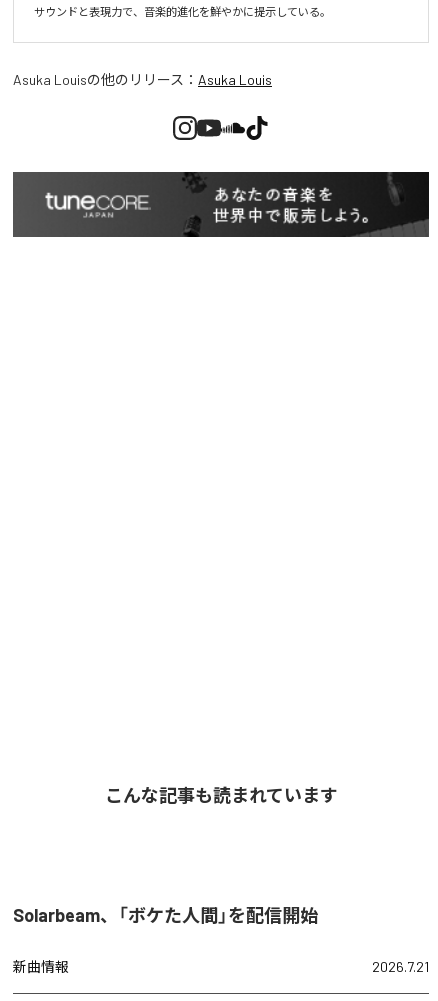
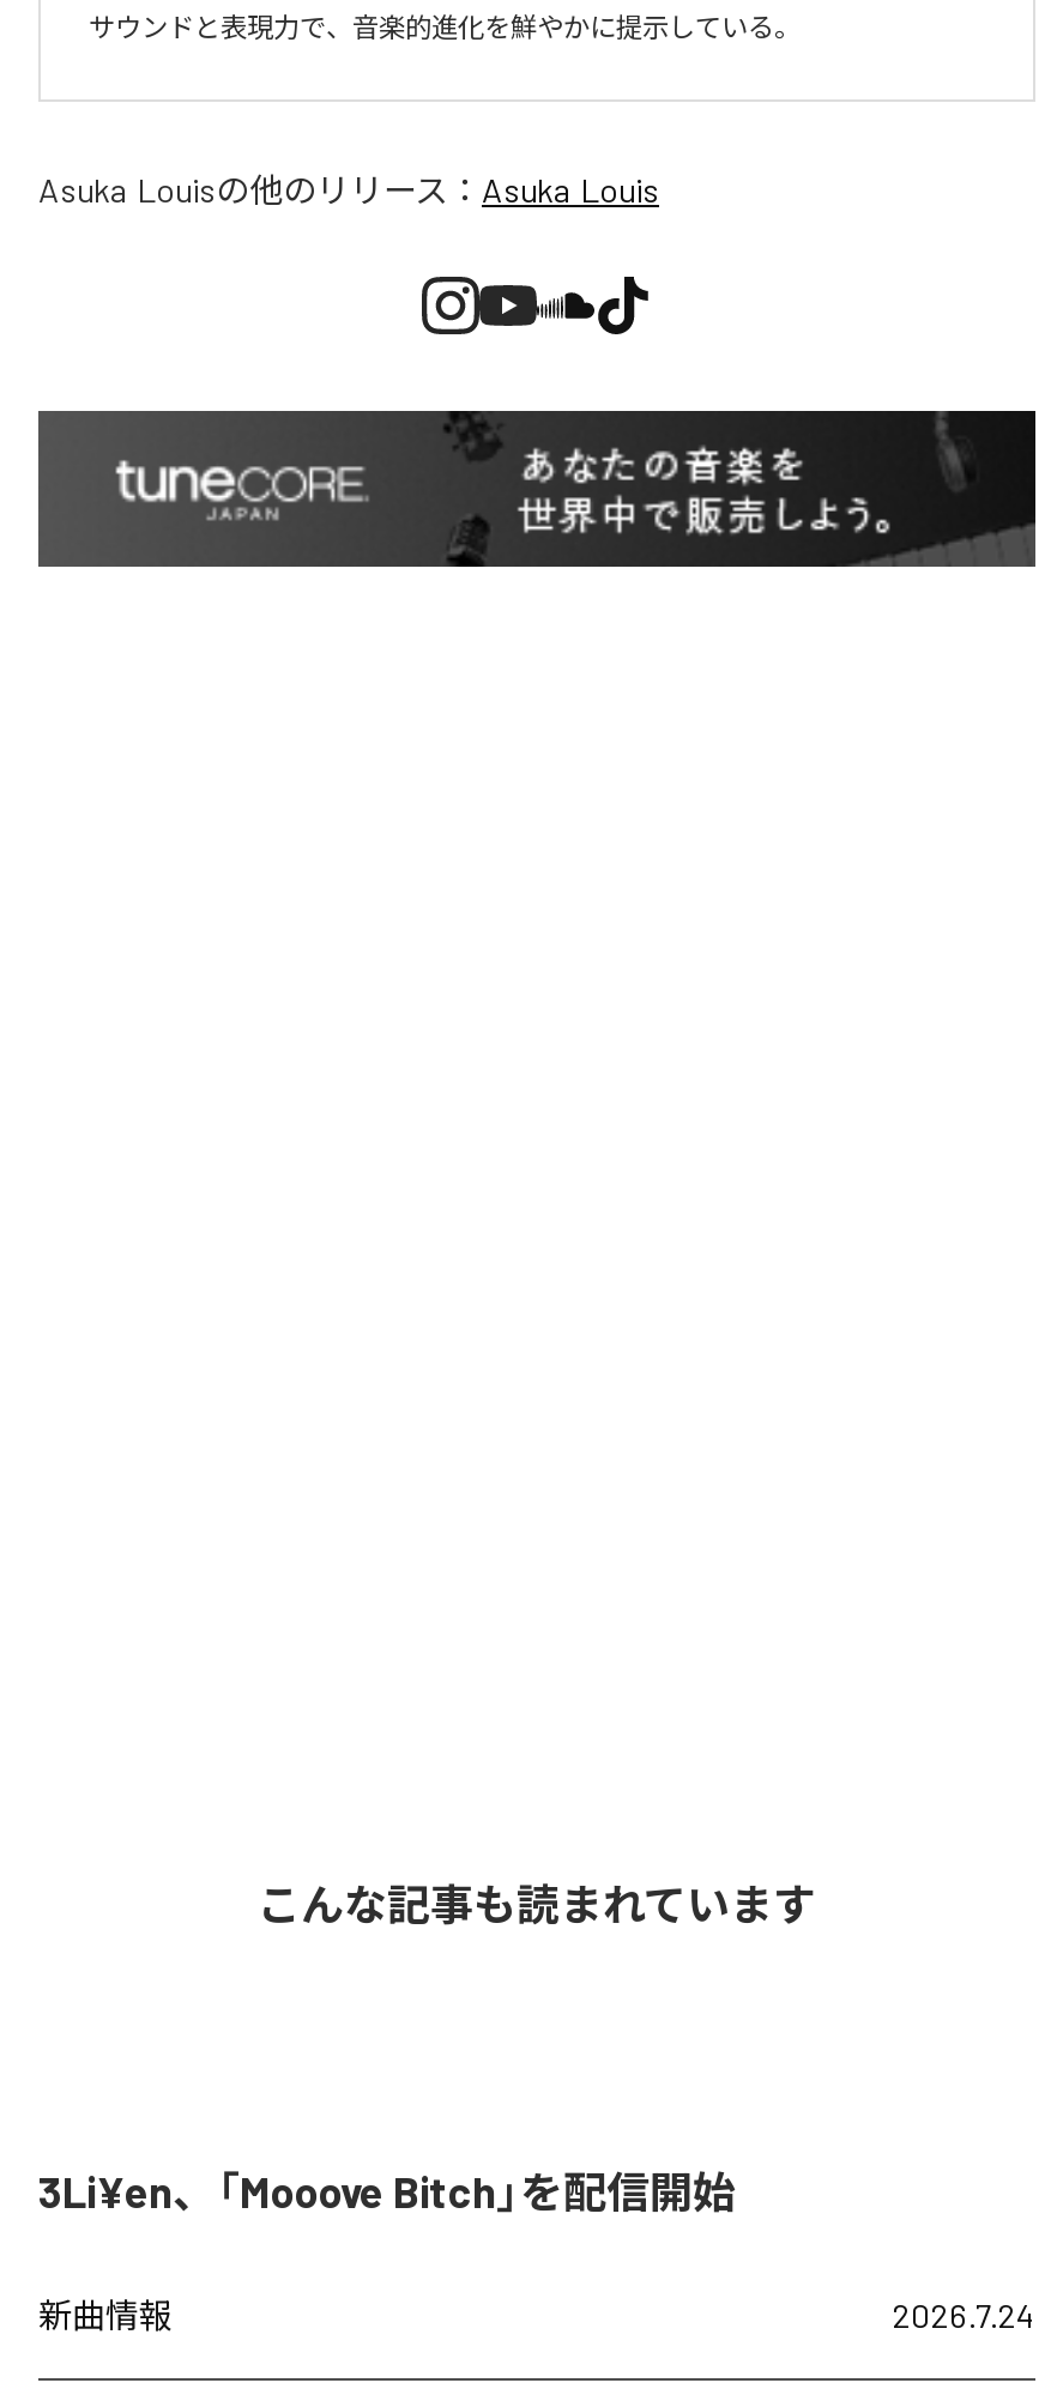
- Solarbeam、「ボケた人間」を配信開始
+ 3Li¥en、「Mooove Bitch」を配信開始

- 2026.7.21
+ 2026.7.24
